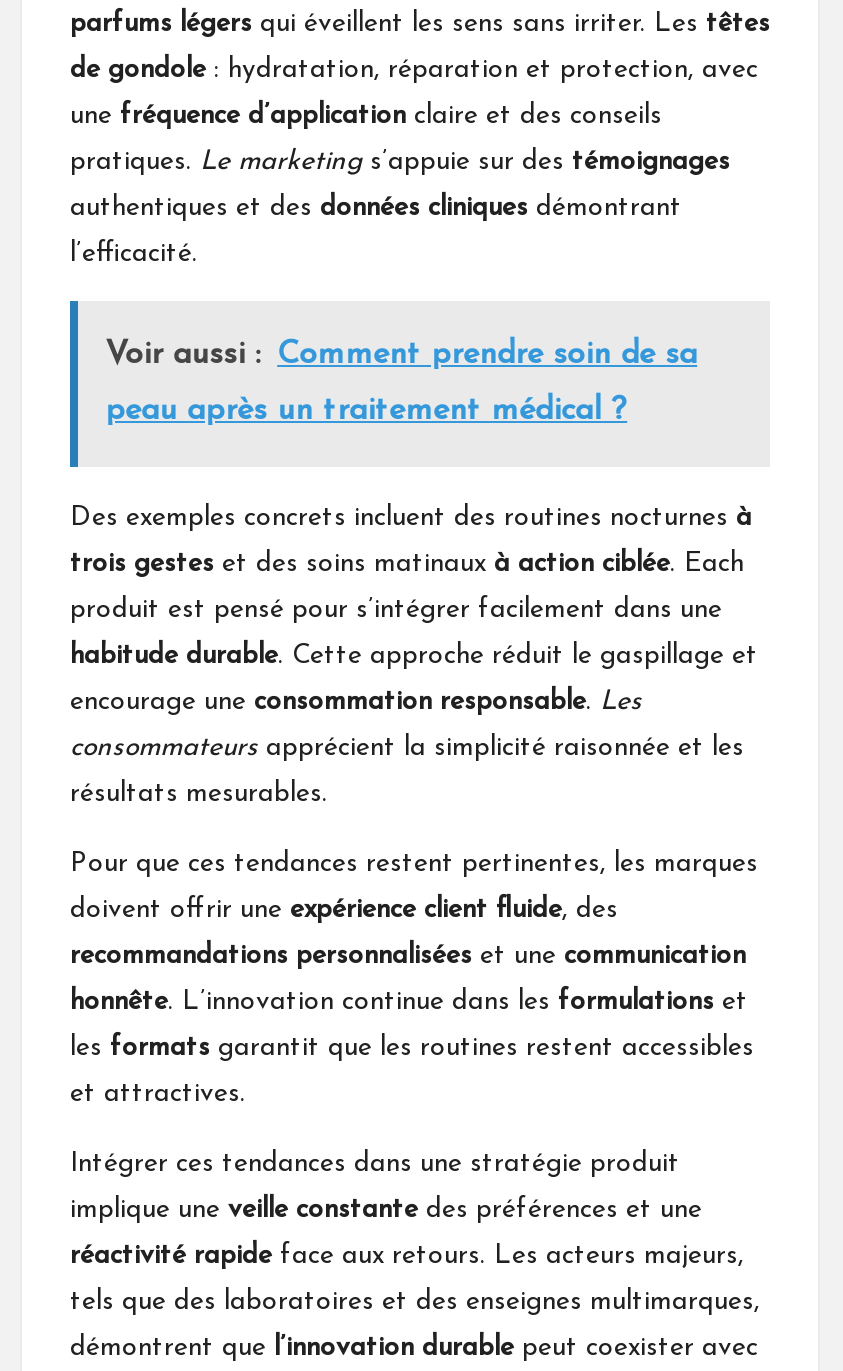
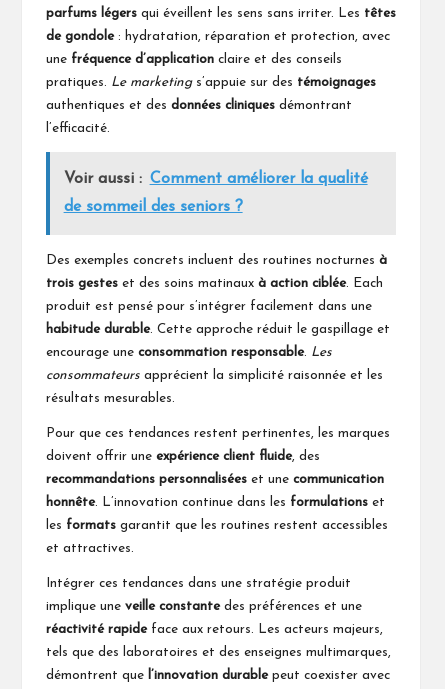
- Voir aussi : Comment prendre soin de sa
+ Voir aussi : Comment améliorer la qualité

- peau après un traitement médical ?
+ de sommeil des seniors ?
